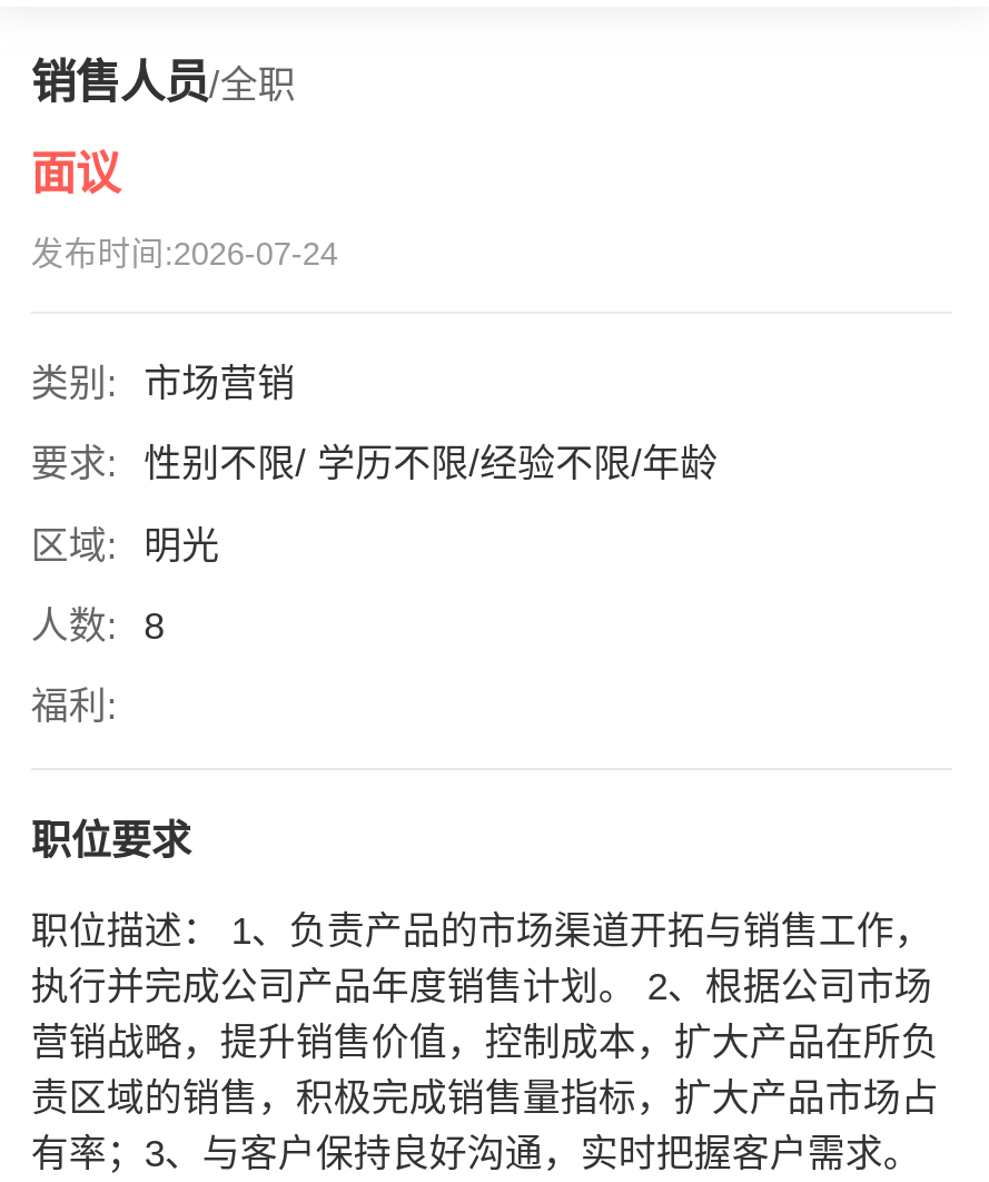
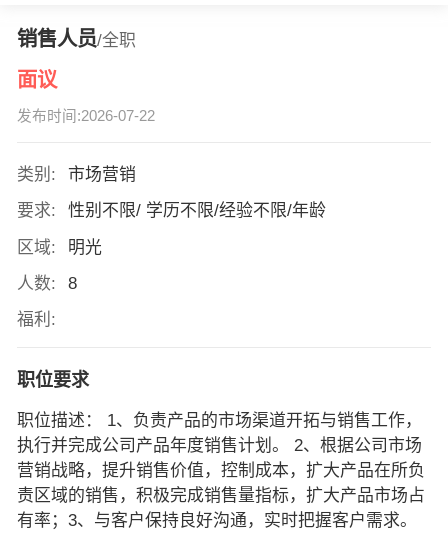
- 发布时间:2026-07-24
+ 发布时间:2026-07-22
